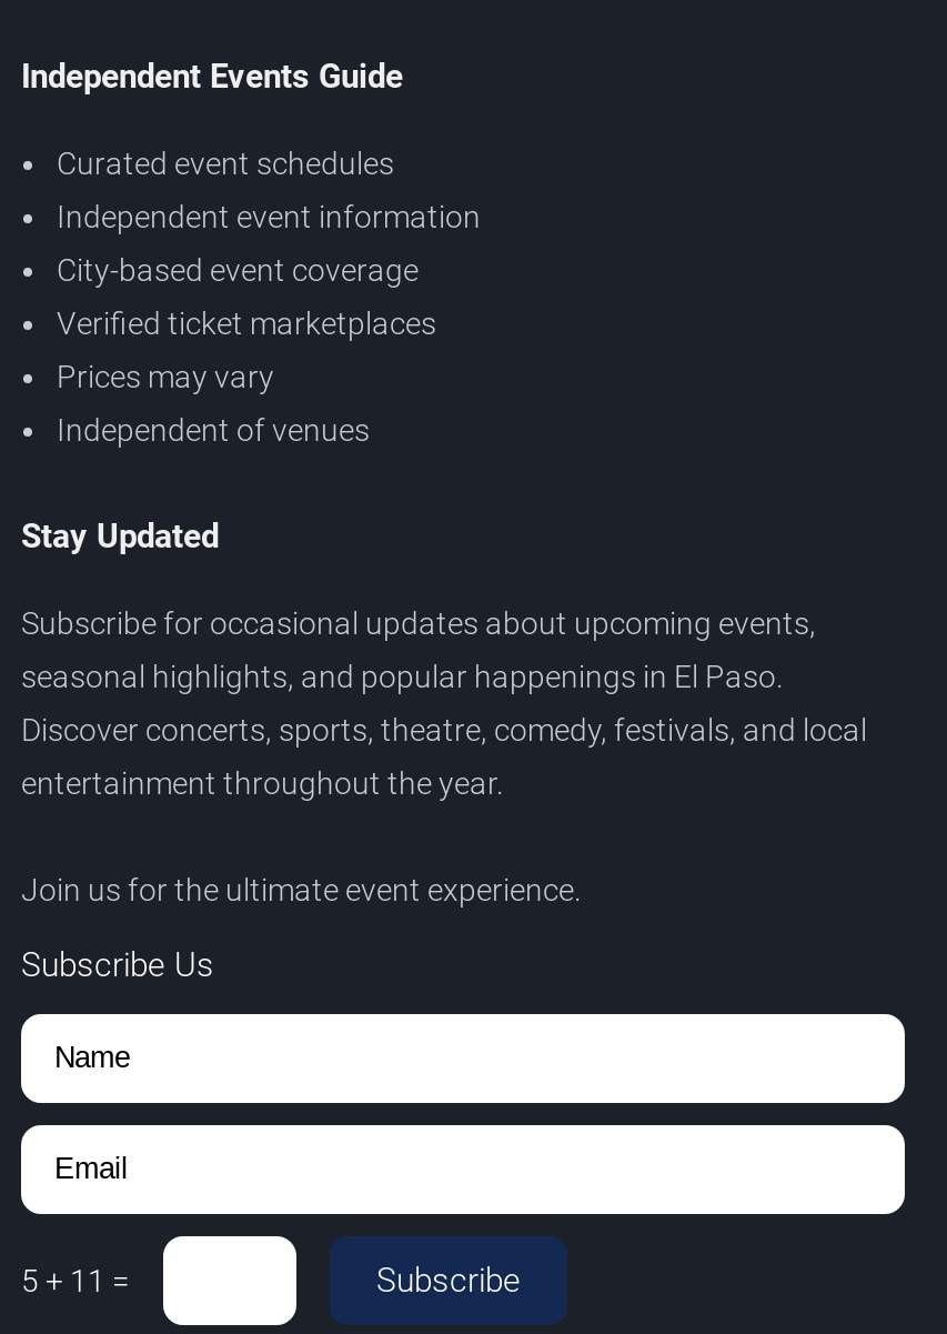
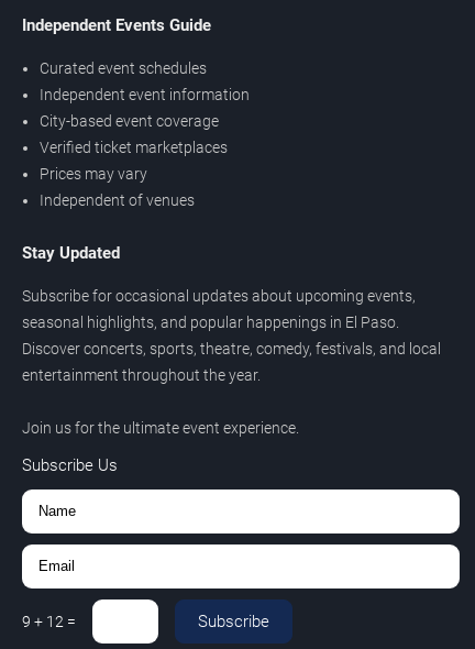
- 5 + 11 =
+ 9 + 12 =
